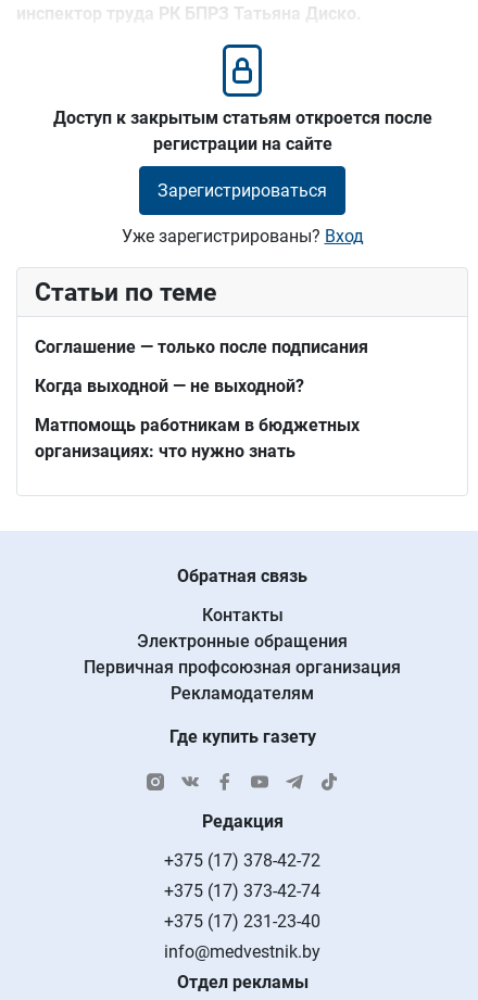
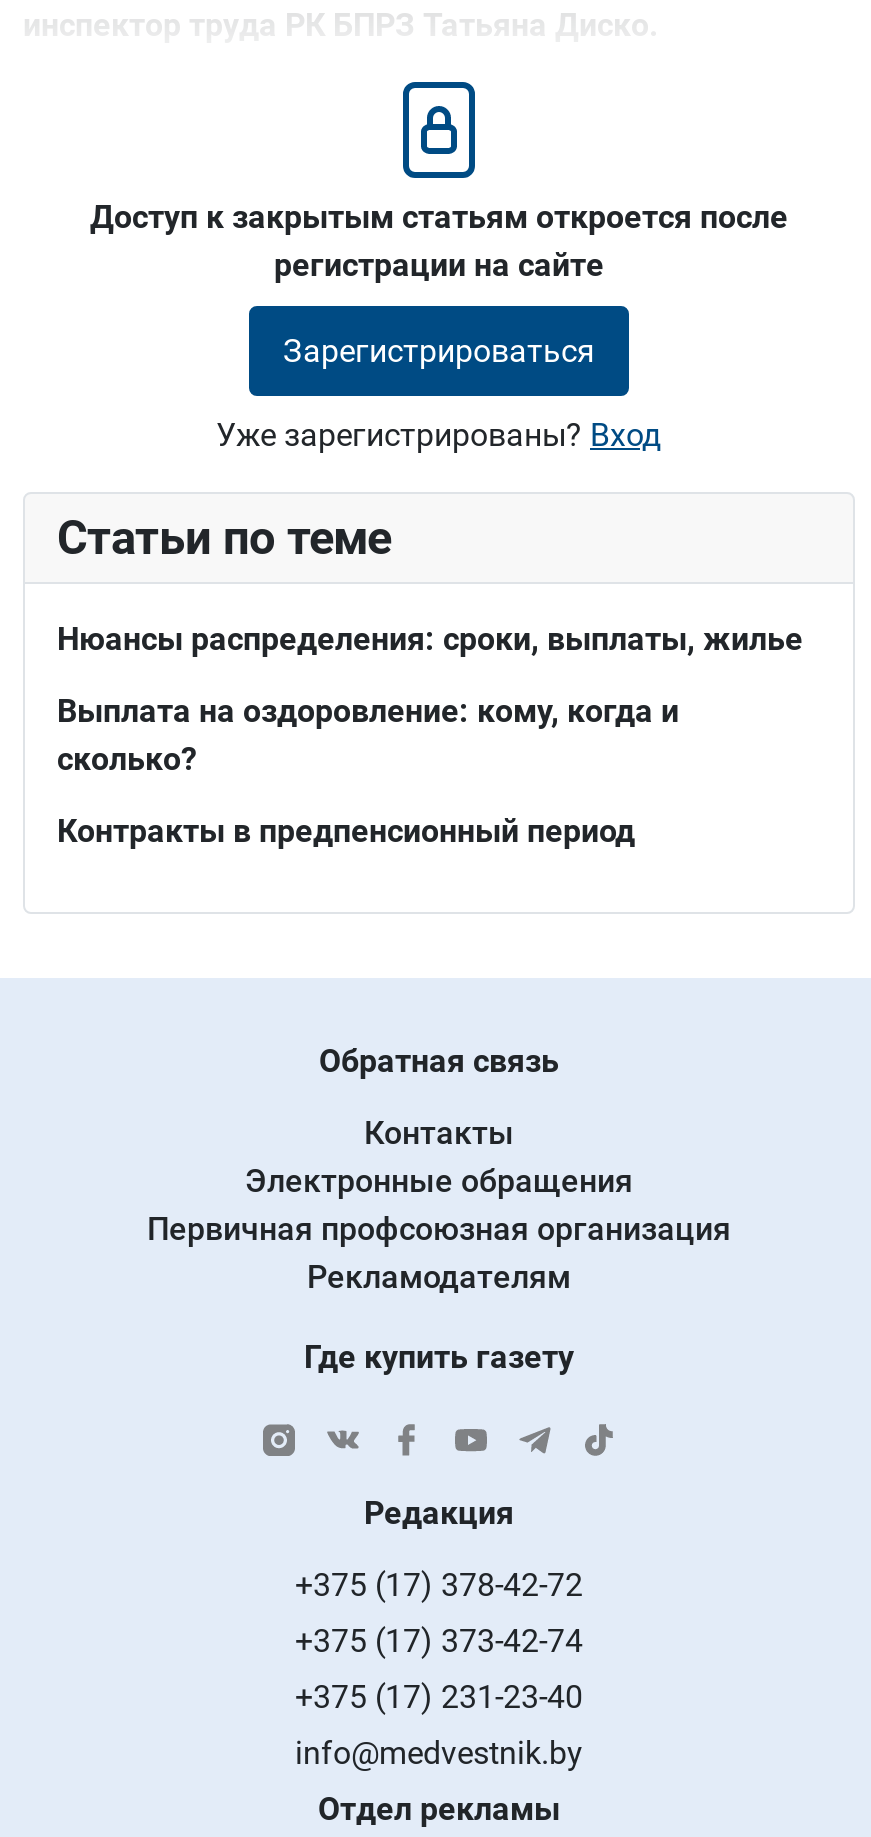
- Соглашение — только после подписания
+ Нюансы распределения: сроки, выплаты, жилье

- Когда выходной — не выходной?
+ Выплата на оздоровление: кому, когда и
+ сколько?

- Матпомощь работникам в бюджетных
- организациях: что нужно знать
+ Контракты в предпенсионный период
